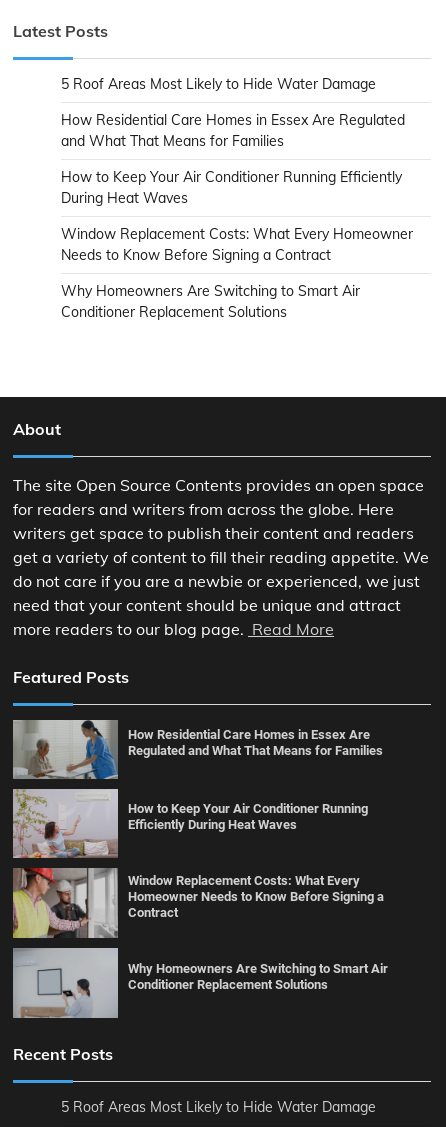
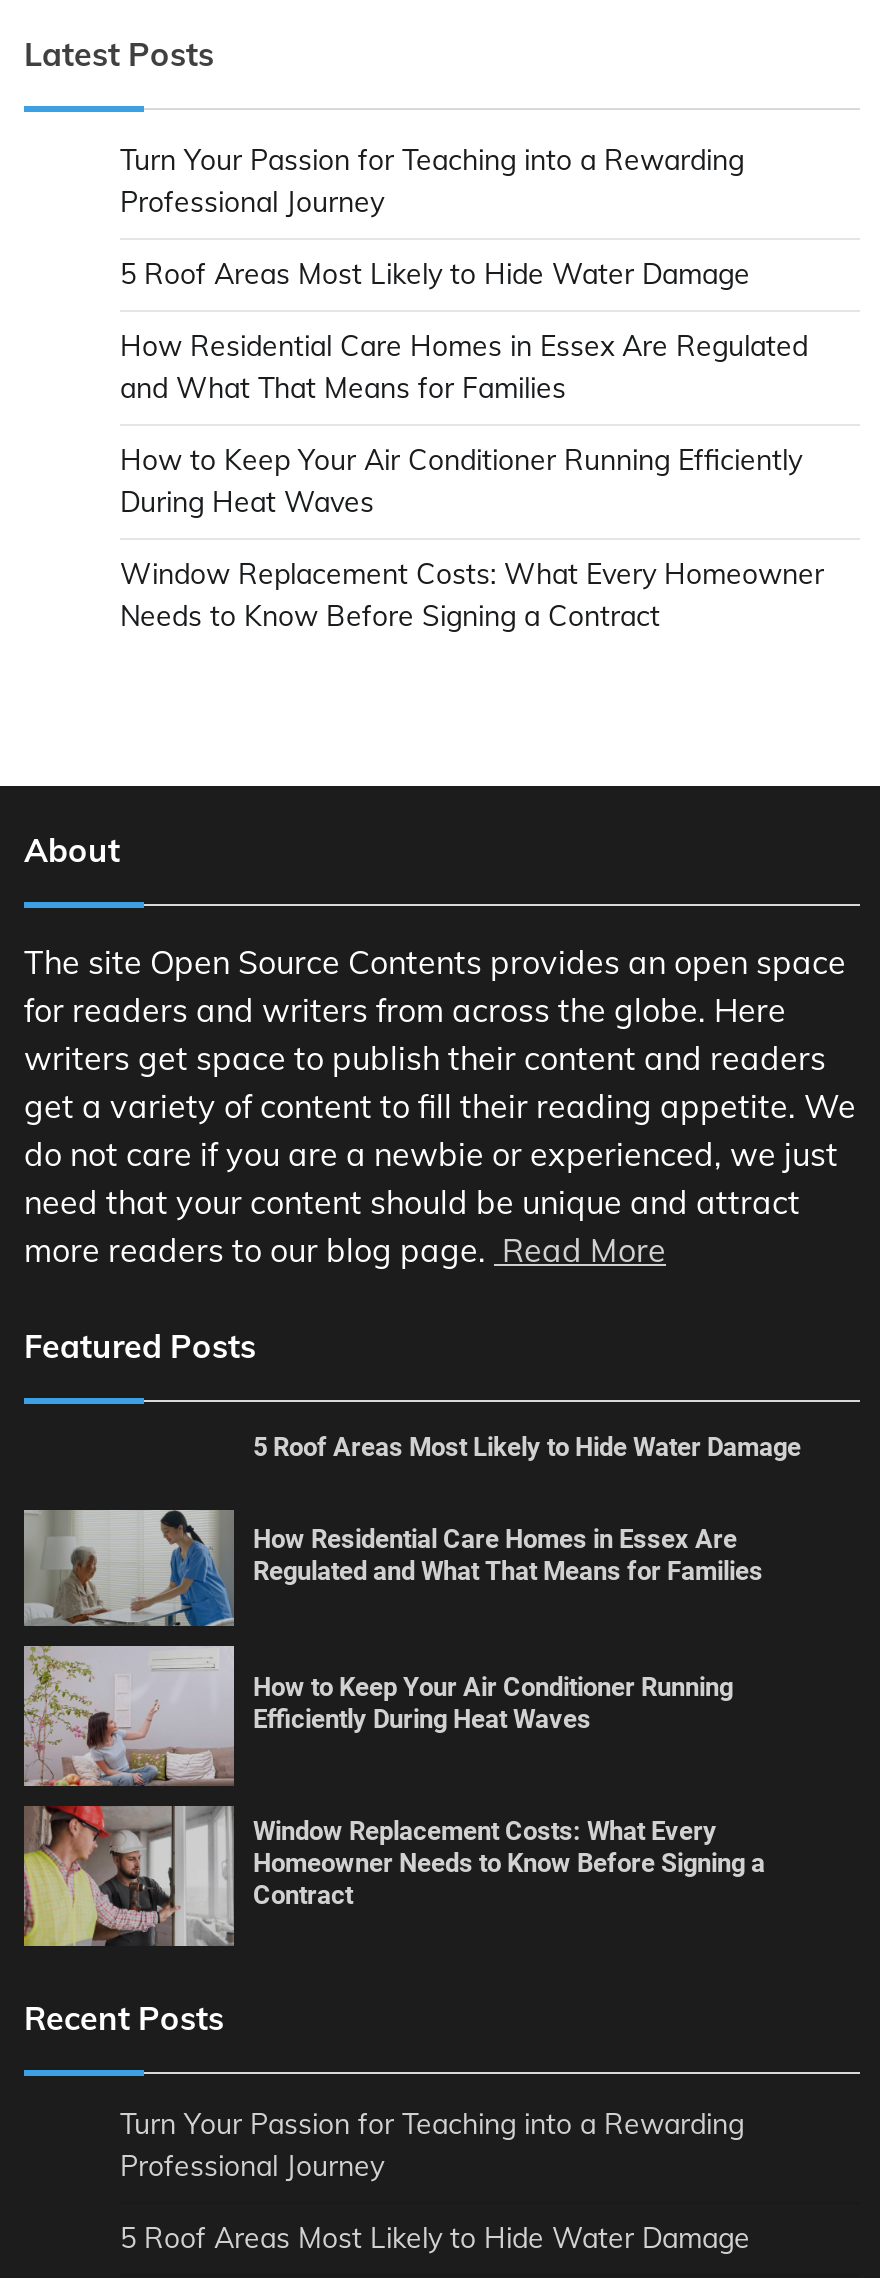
+ Turn Your Passion for Teaching into a Rewarding
+ Professional Journey

moved down: 5 Roof Areas Most Likely to Hide Water Damage | How Residential Care Homes in Essex Are Regulated | and What That Means for Families | How to Keep Your Air Conditioner Running Efficiently | During Heat Waves | Window Replacement Costs: What Every Homeowner | Needs to Know Before Signing a Contract

- Why Homeowners Are Switching to Smart Air
- Conditioner Replacement Solutions

+ 5 Roof Areas Most Likely to Hide Water Damage

moved down: [image] | How Residential Care Homes in Essex Are | Regulated and What That Means for Families | How to Keep Your Air Conditioner Running | Efficiently During Heat Waves | Window Replacement Costs: What Every | Homeowner Needs to Know Before Signing a | Contract

- [image]
- Why Homeowners Are Switching to Smart Air
- Conditioner Replacement Solutions

moved up: Recent Posts

+ Turn Your Passion for Teaching into a Rewarding
+ Professional Journey
